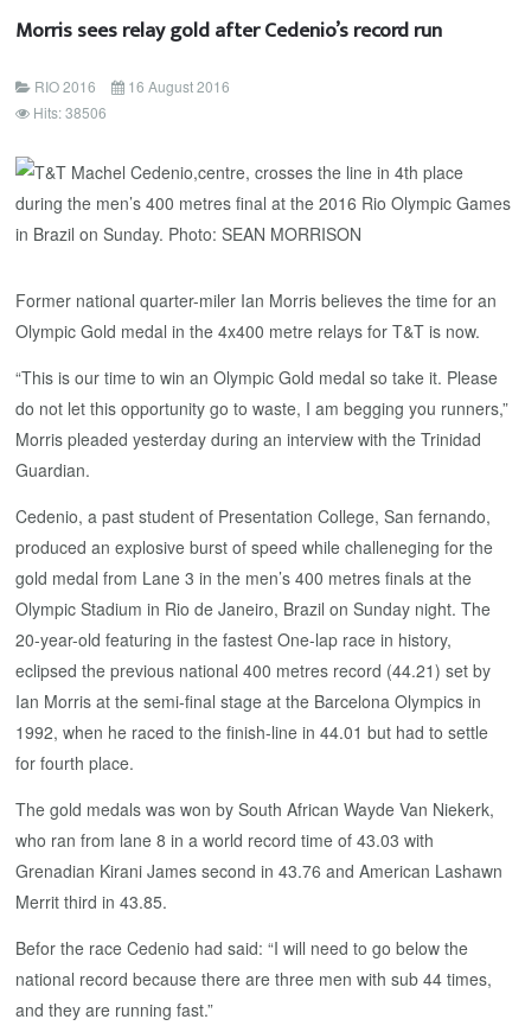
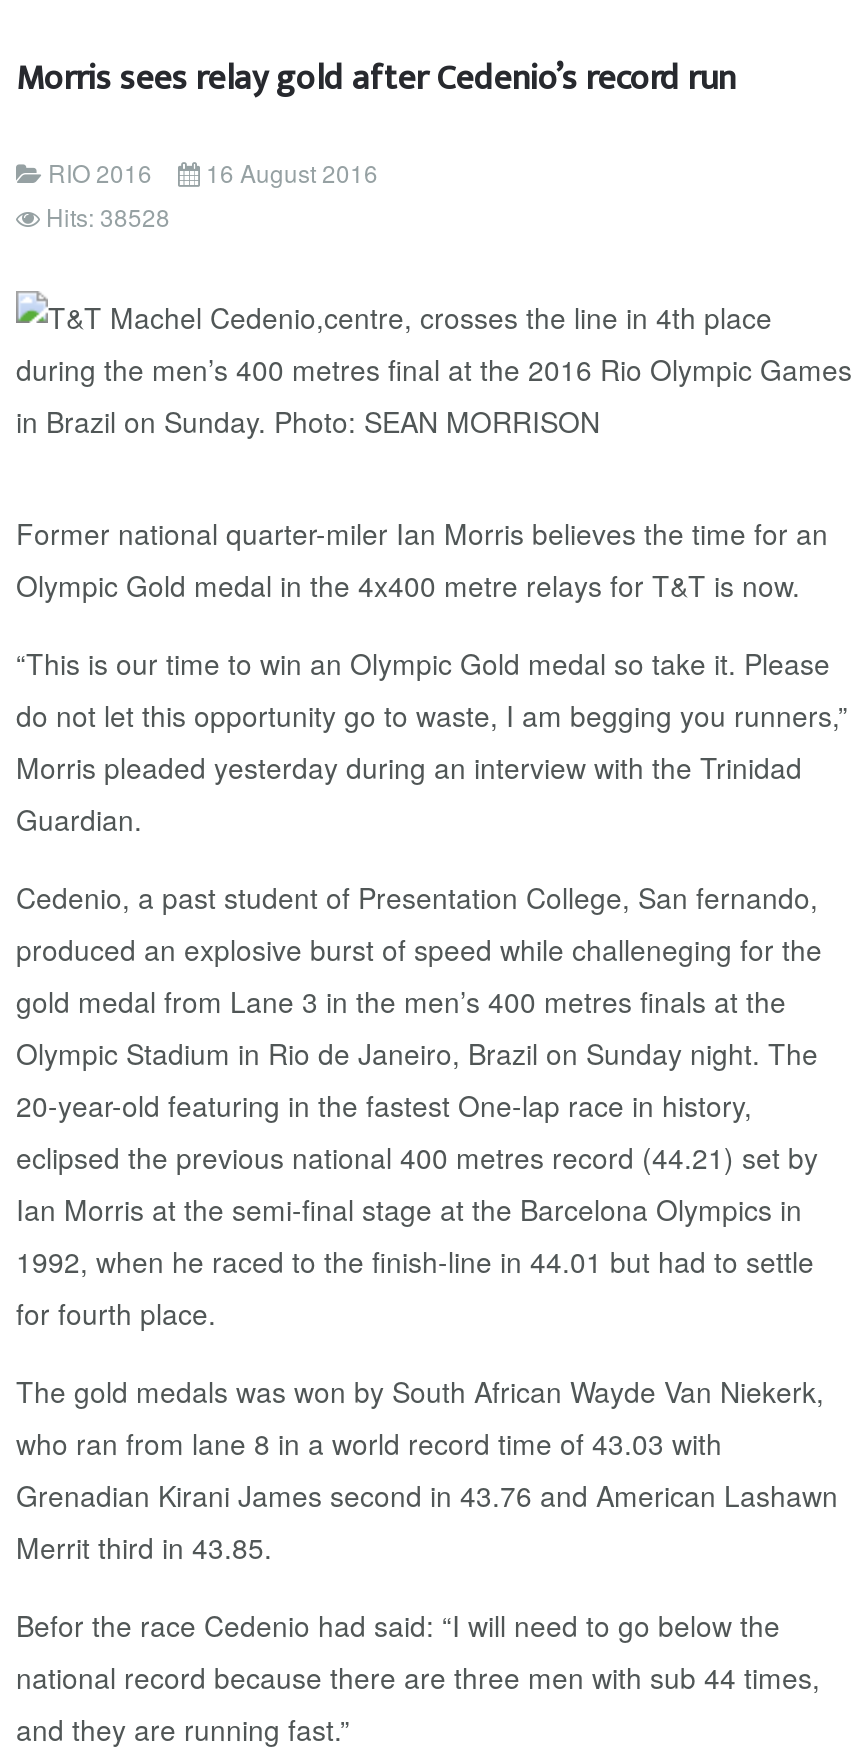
- Hits: 38506
+ Hits: 38528
